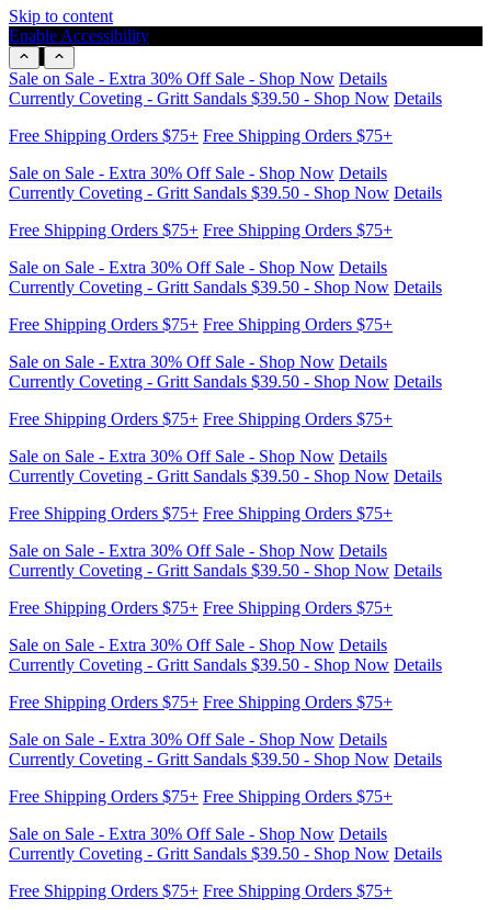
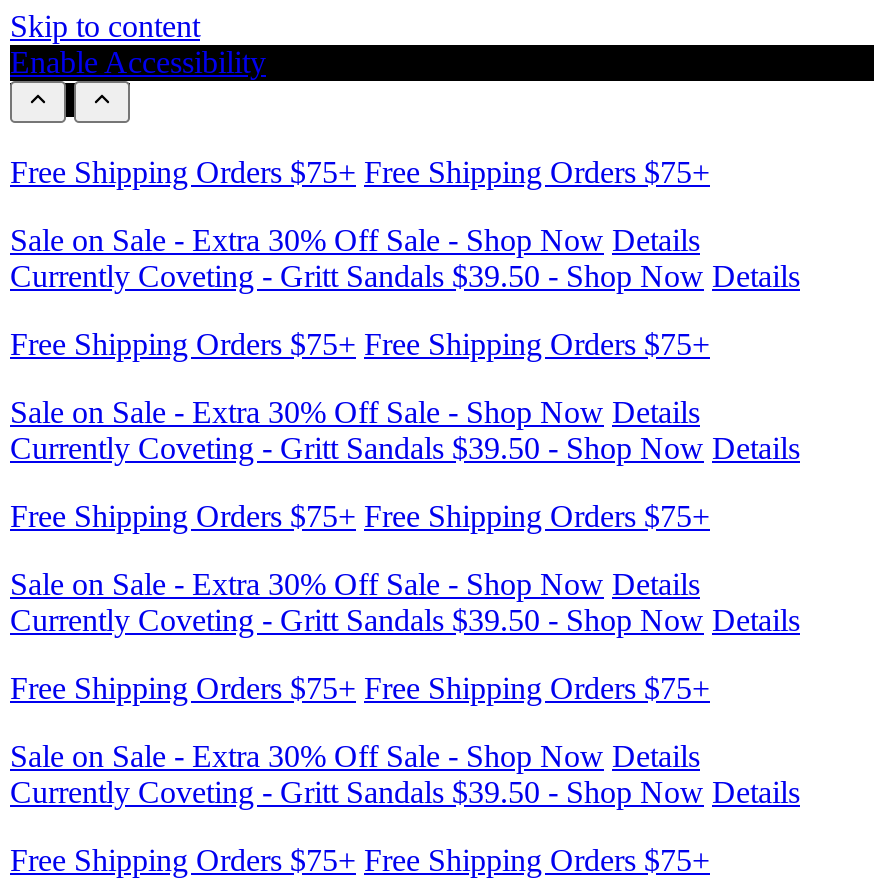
- Sale on Sale - Extra 30% Off Sale - Shop Now Details
- Currently Coveting - Gritt Sandals $39.50 - Shop Now Details
- Free Shipping Orders $75+ Free Shipping Orders $75+
- Sale on Sale - Extra 30% Off Sale - Shop Now Details
- Currently Coveting - Gritt Sandals $39.50 - Shop Now Details
- Free Shipping Orders $75+ Free Shipping Orders $75+
- Sale on Sale - Extra 30% Off Sale - Shop Now Details
- Currently Coveting - Gritt Sandals $39.50 - Shop Now Details
- Free Shipping Orders $75+ Free Shipping Orders $75+
- Sale on Sale - Extra 30% Off Sale - Shop Now Details
- Currently Coveting - Gritt Sandals $39.50 - Shop Now Details
- Free Shipping Orders $75+ Free Shipping Orders $75+
- Sale on Sale - Extra 30% Off Sale - Shop Now Details
- Currently Coveting - Gritt Sandals $39.50 - Shop Now Details
